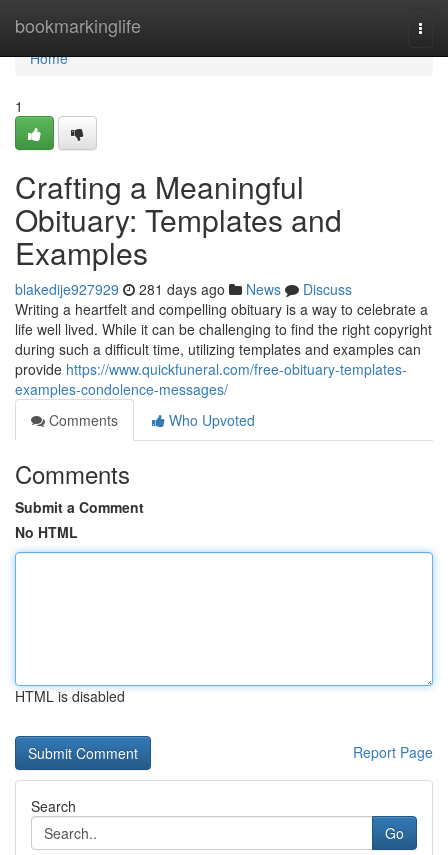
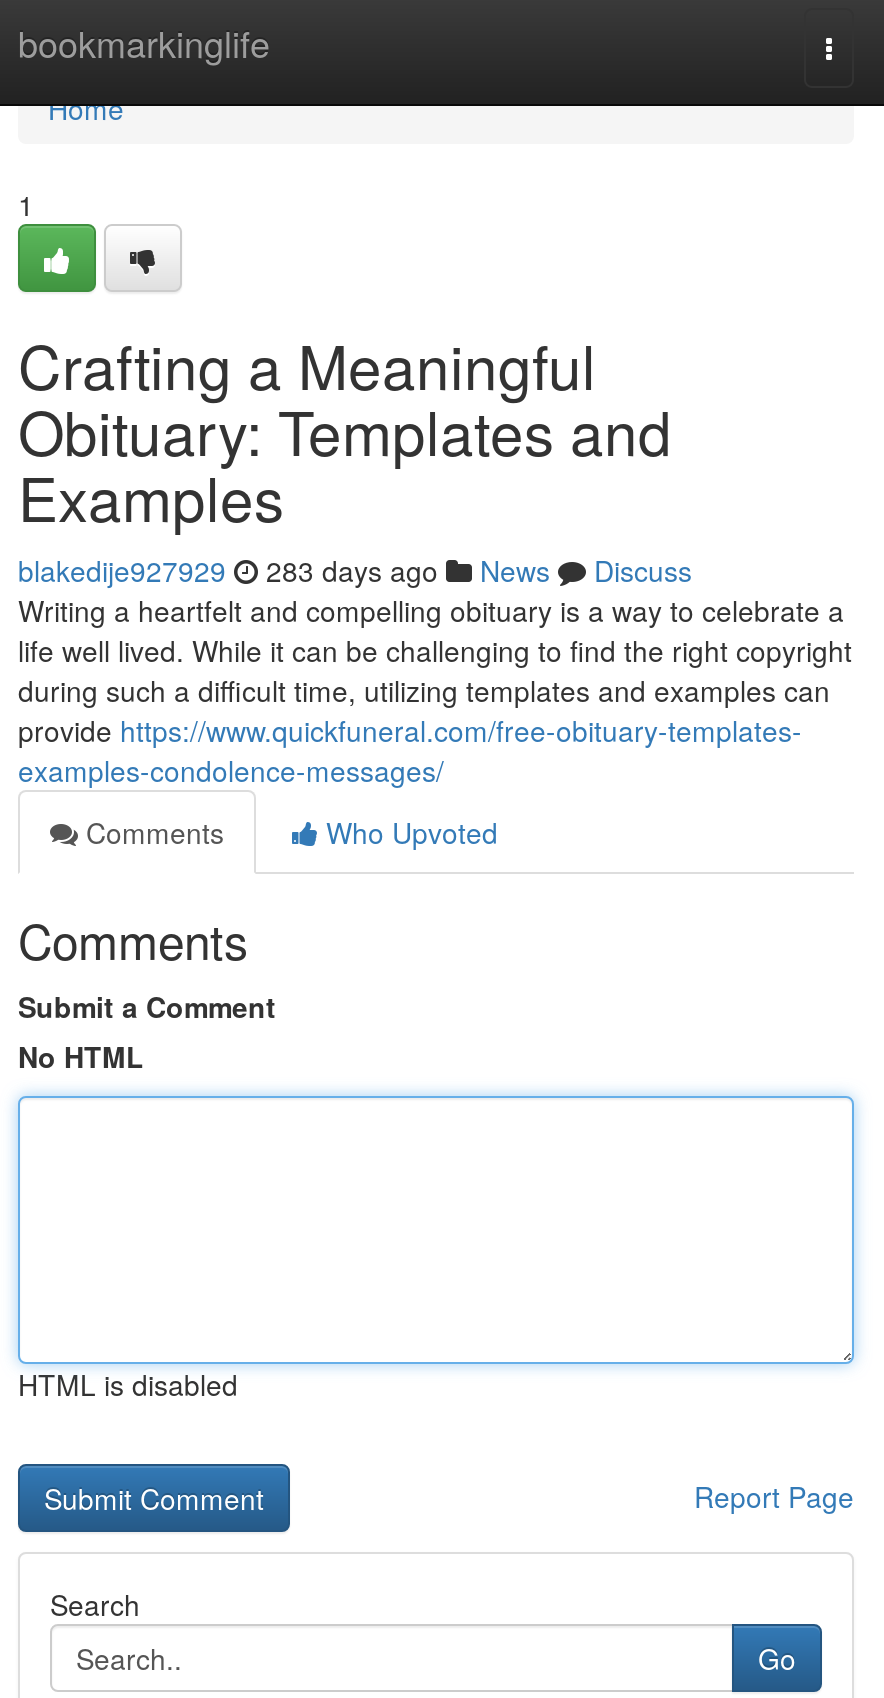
- blakedije927929 281 days ago News Discuss
+ blakedije927929 283 days ago News Discuss
